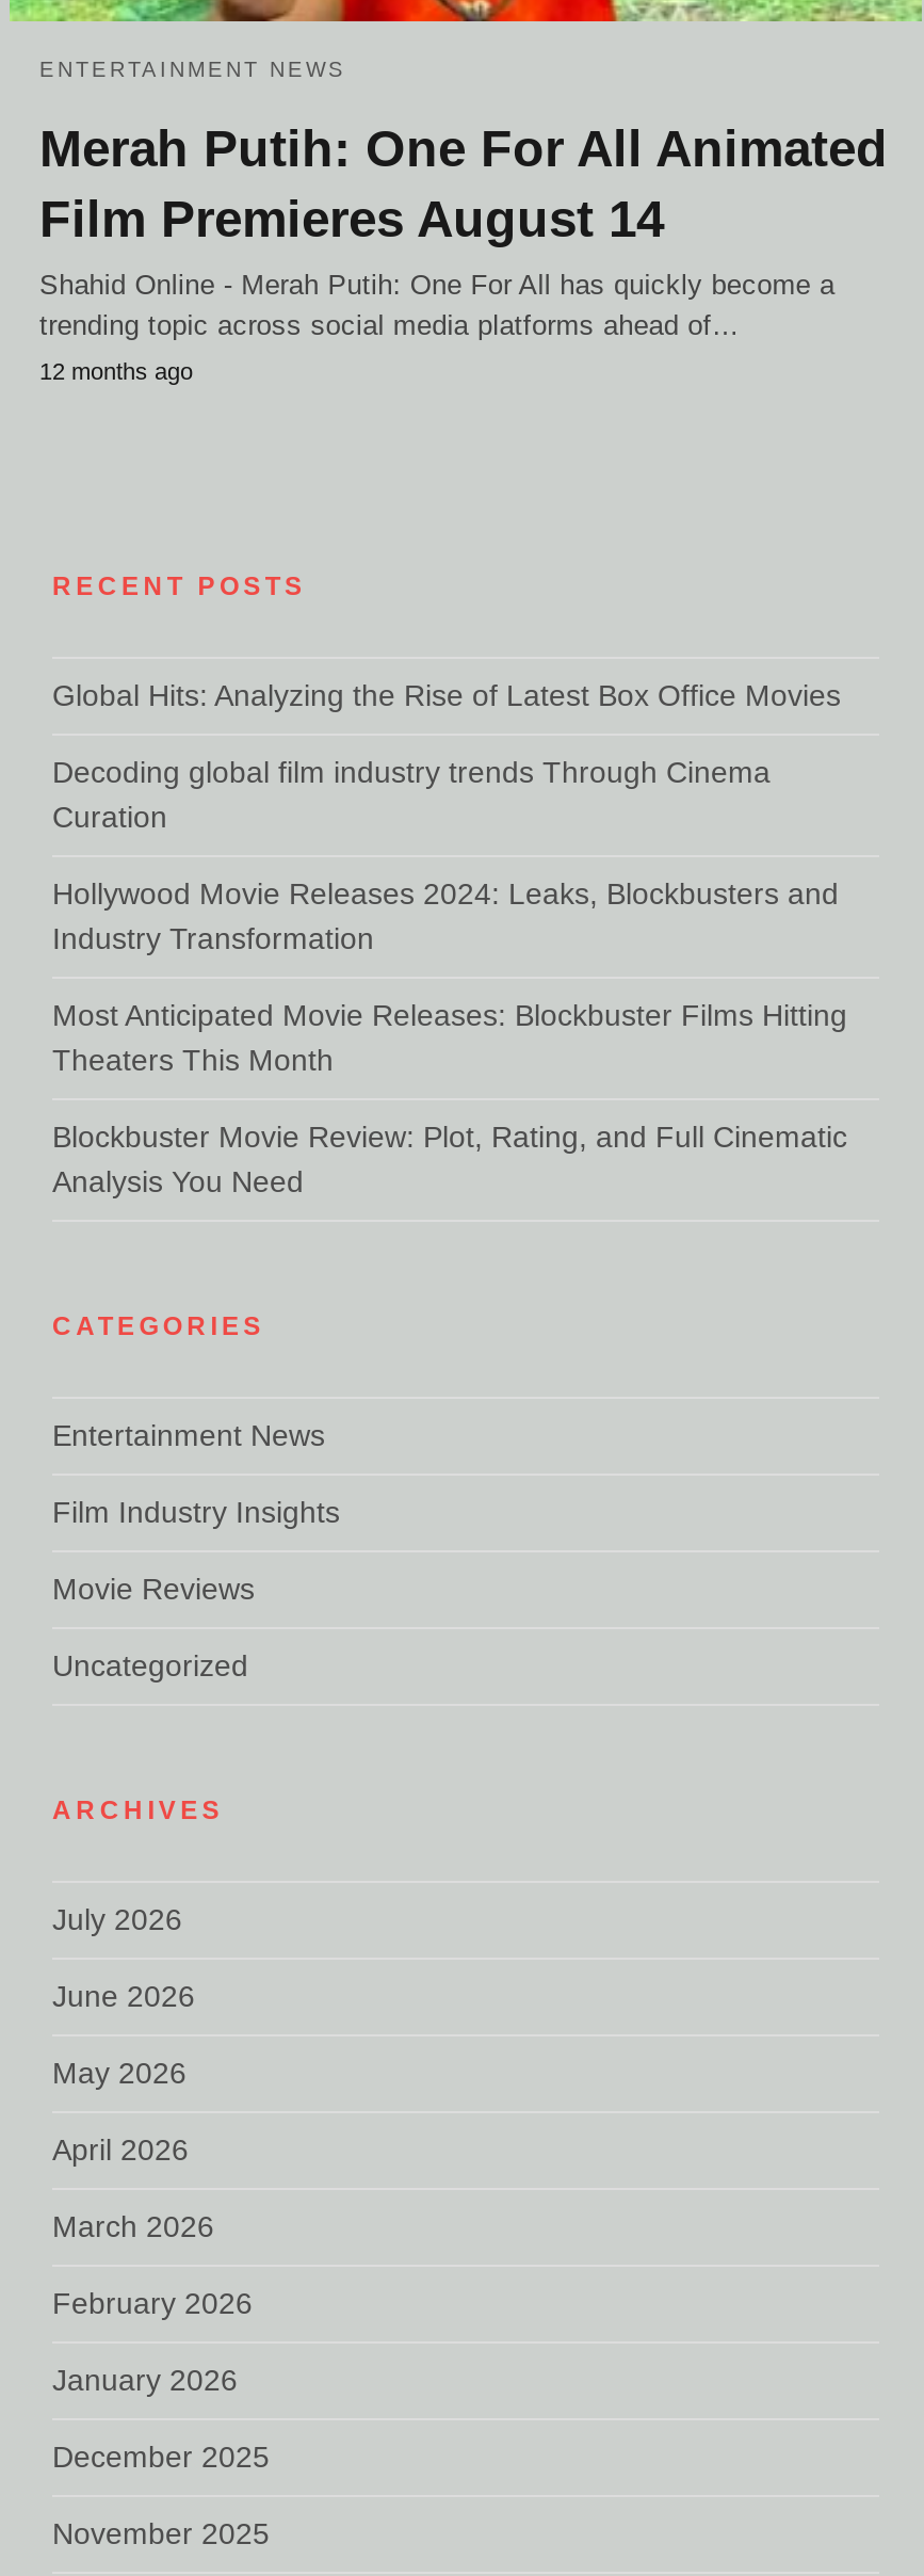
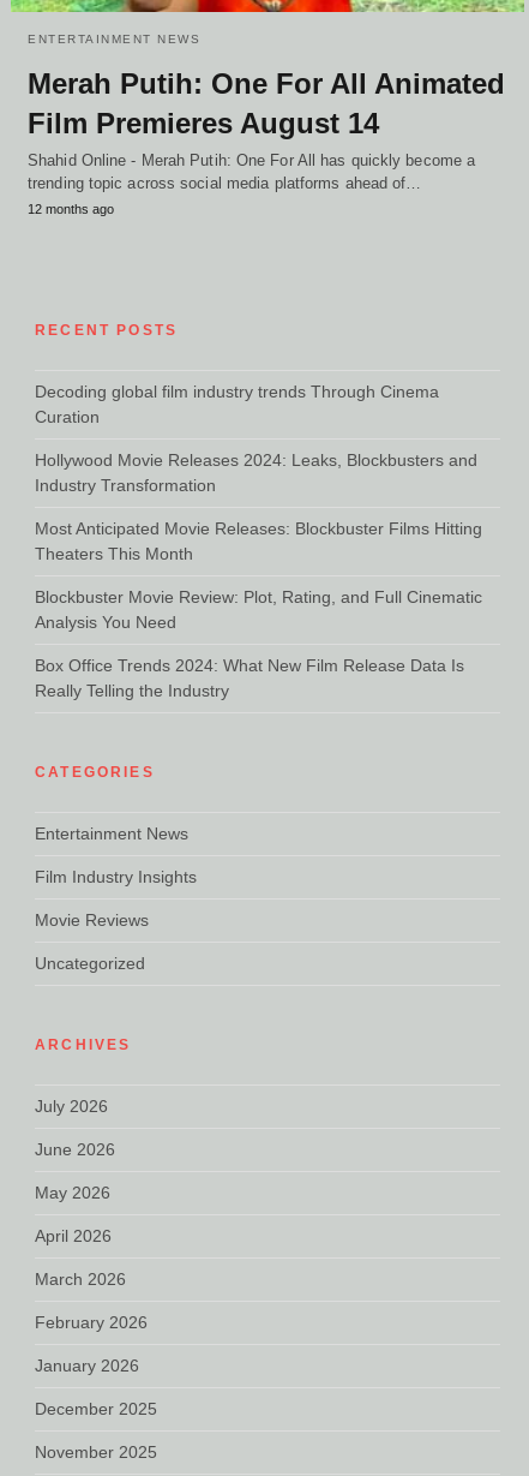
- Global Hits: Analyzing the Rise of Latest Box Office Movies

moved up: Decoding global film industry trends Through Cinema | Curation | Hollywood Movie Releases 2024: Leaks, Blockbusters and | Industry Transformation | Most Anticipated Movie Releases: Blockbuster Films Hitting | Theaters This Month | Blockbuster Movie Review: Plot, Rating, and Full Cinematic | Analysis You Need

+ Box Office Trends 2024: What New Film Release Data Is
+ Really Telling the Industry
